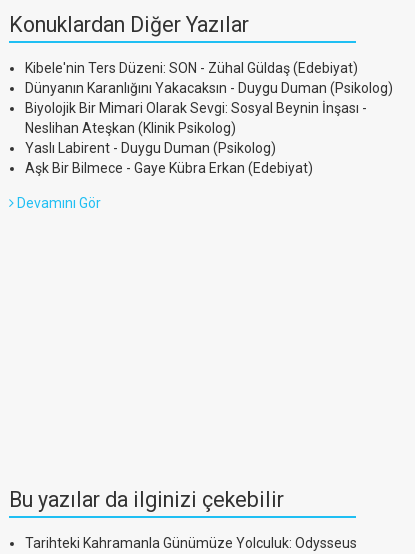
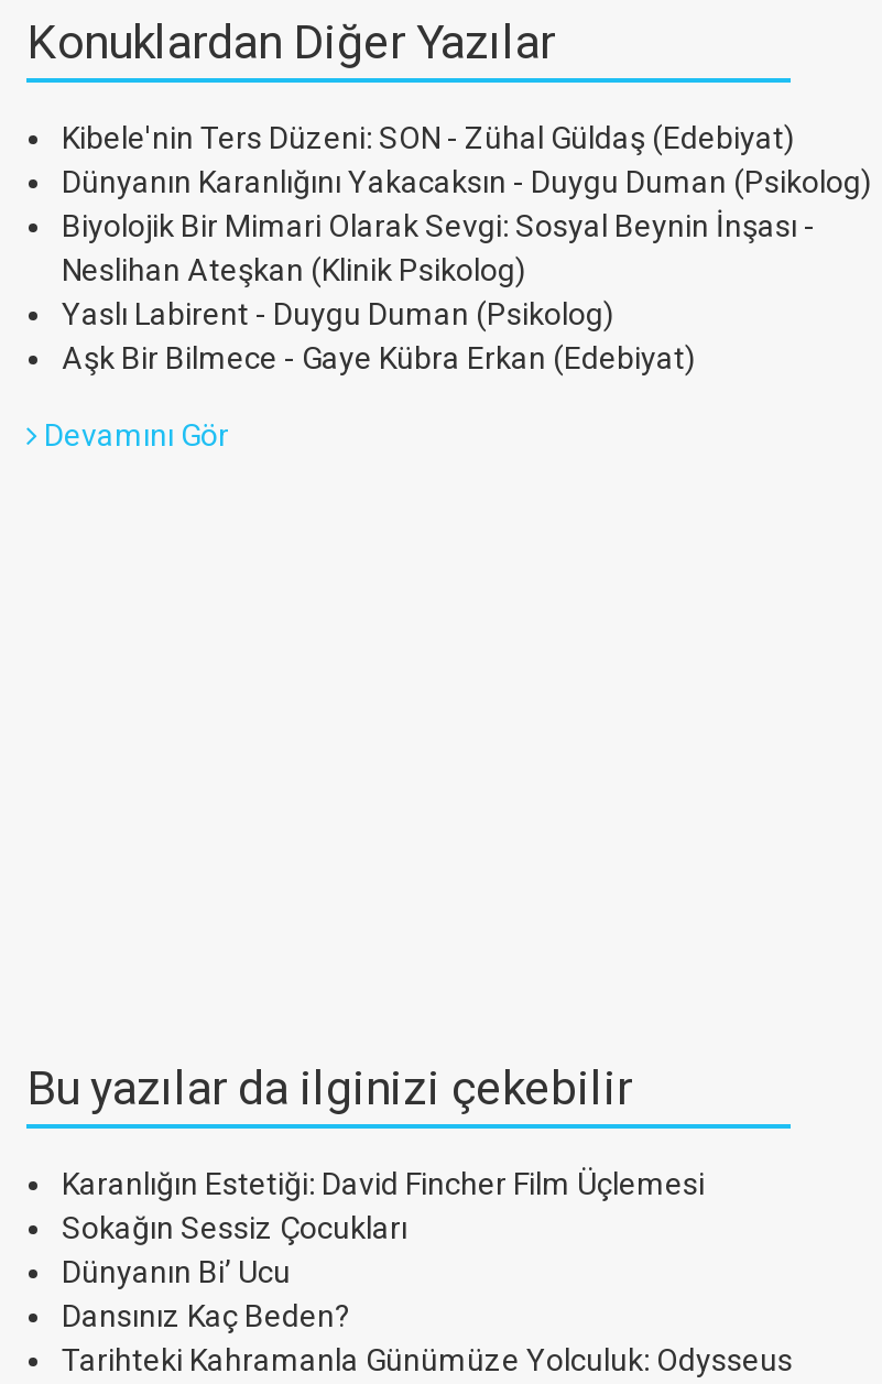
+ Karanlığın Estetiği: David Fincher Film Üçlemesi
+ Sokağın Sessiz Çocukları
+ Dünyanın Bi’ Ucu
+ Dansınız Kaç Beden?
